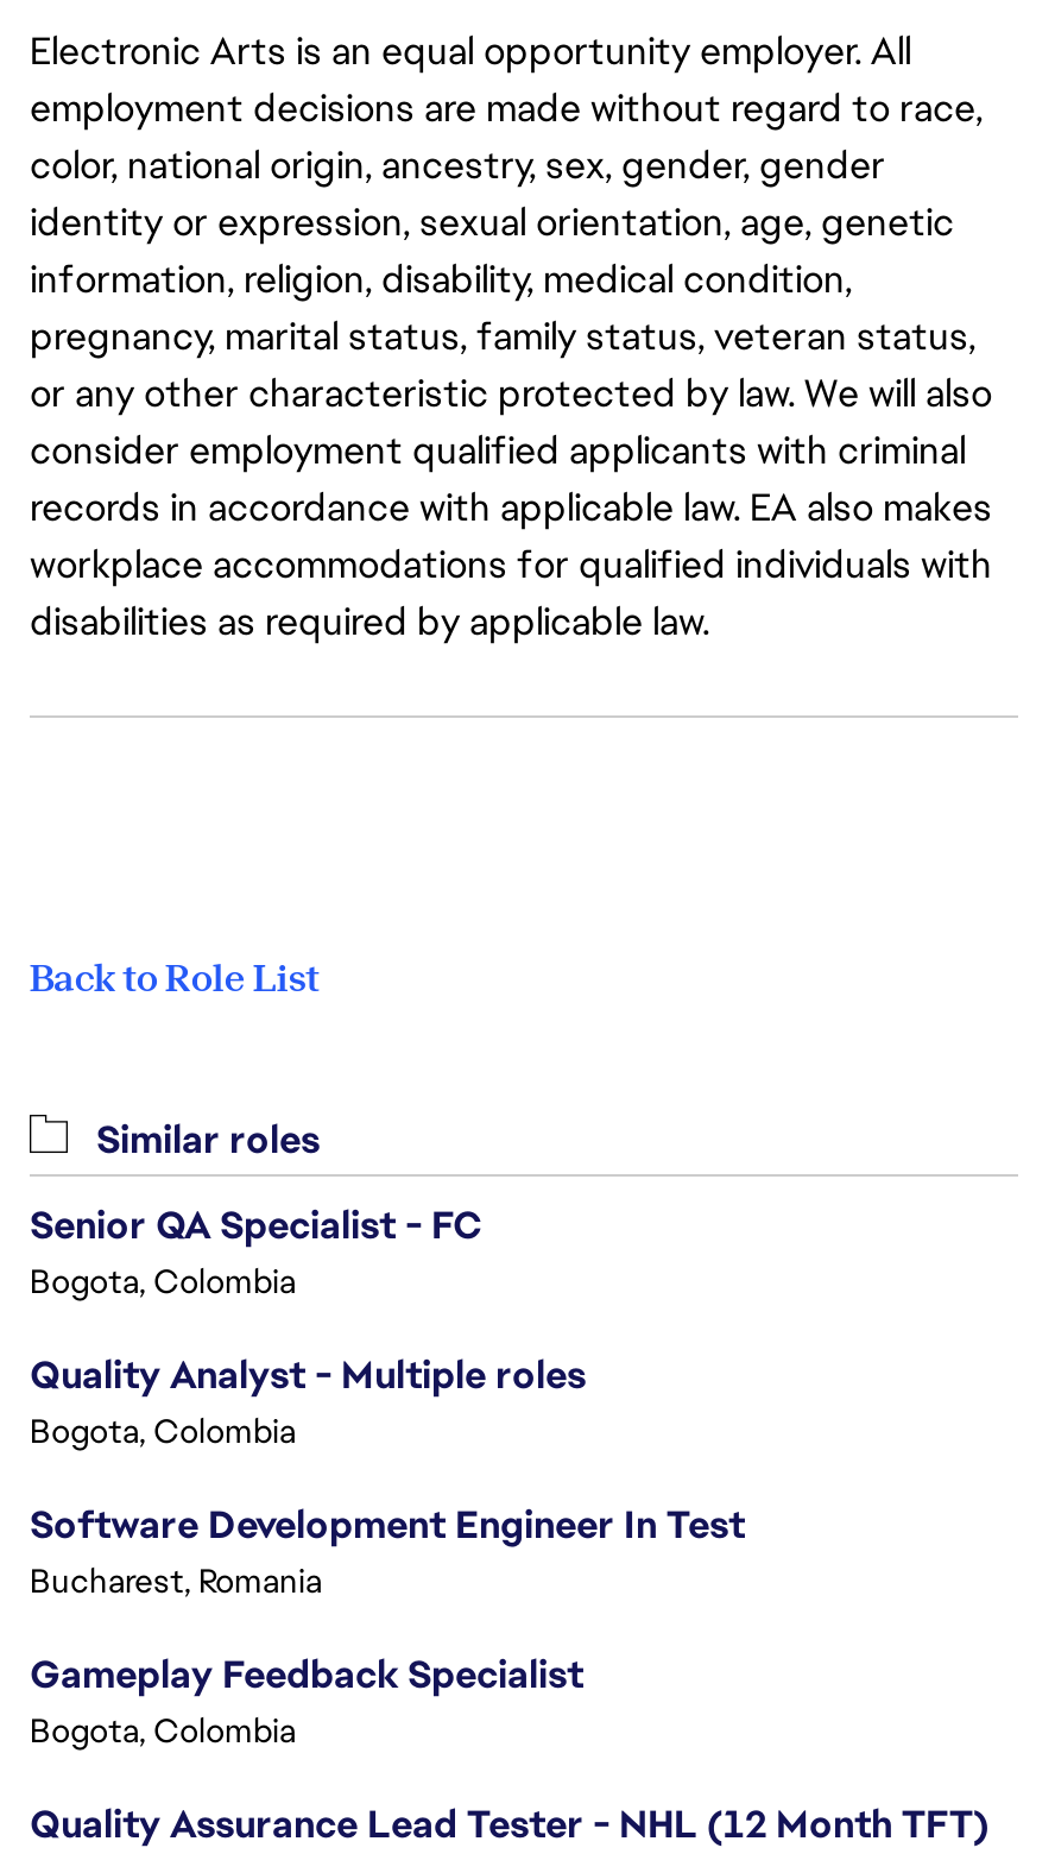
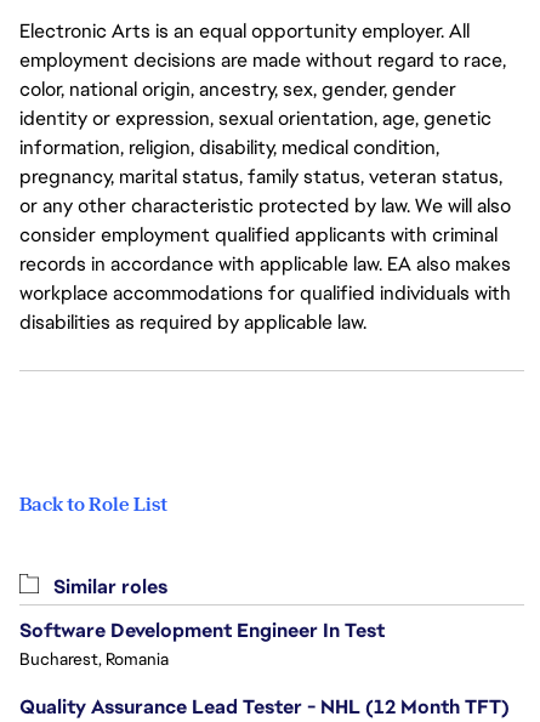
- Senior QA Specialist - FC
- Bogota, Colombia
- Quality Analyst - Multiple roles
- Bogota, Colombia

- Gameplay Feedback Specialist
- Bogota, Colombia
